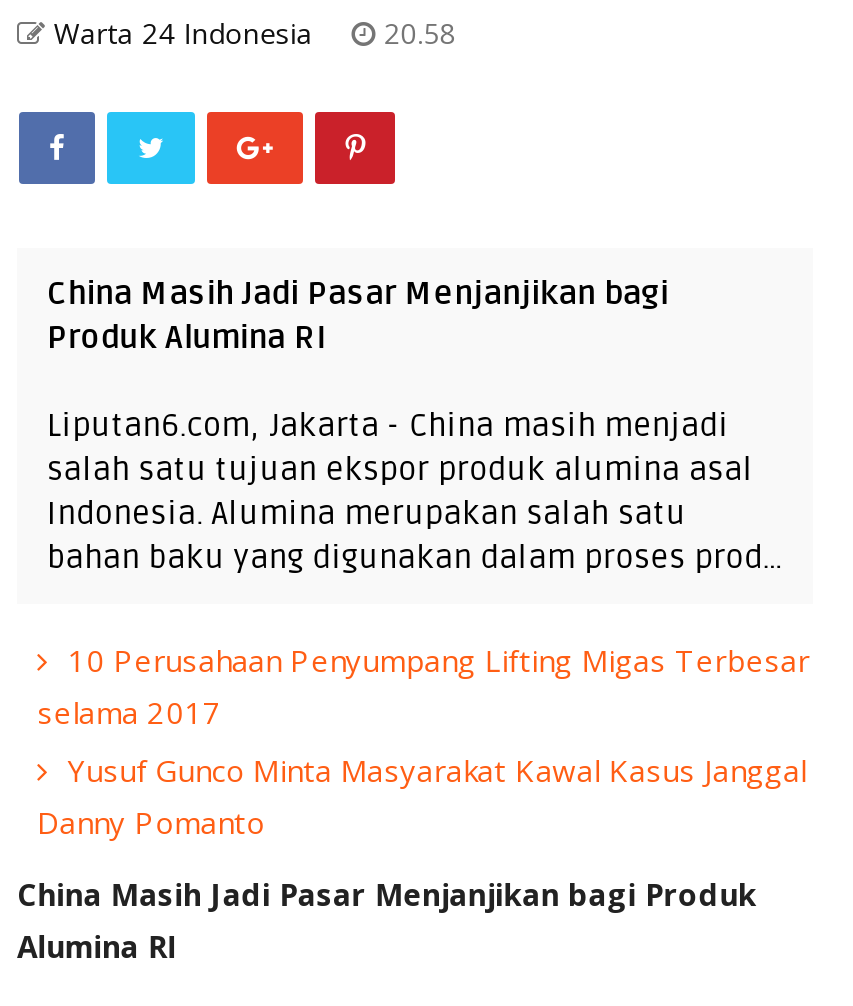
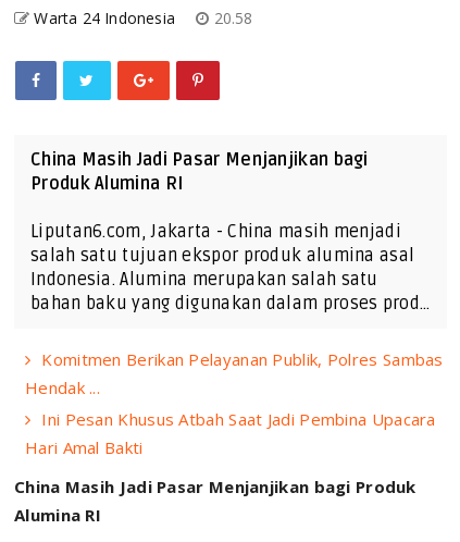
- 10 Perusahaan Penyumpang Lifting Migas Terbesar
- selama 2017
- Yusuf Gunco Minta Masyarakat Kawal Kasus Janggal
- Danny Pomanto
+ Komitmen Berikan Pelayanan Publik, Polres Sambas
+ Hendak ...
+ Ini Pesan Khusus Atbah Saat Jadi Pembina Upacara
+ Hari Amal Bakti
